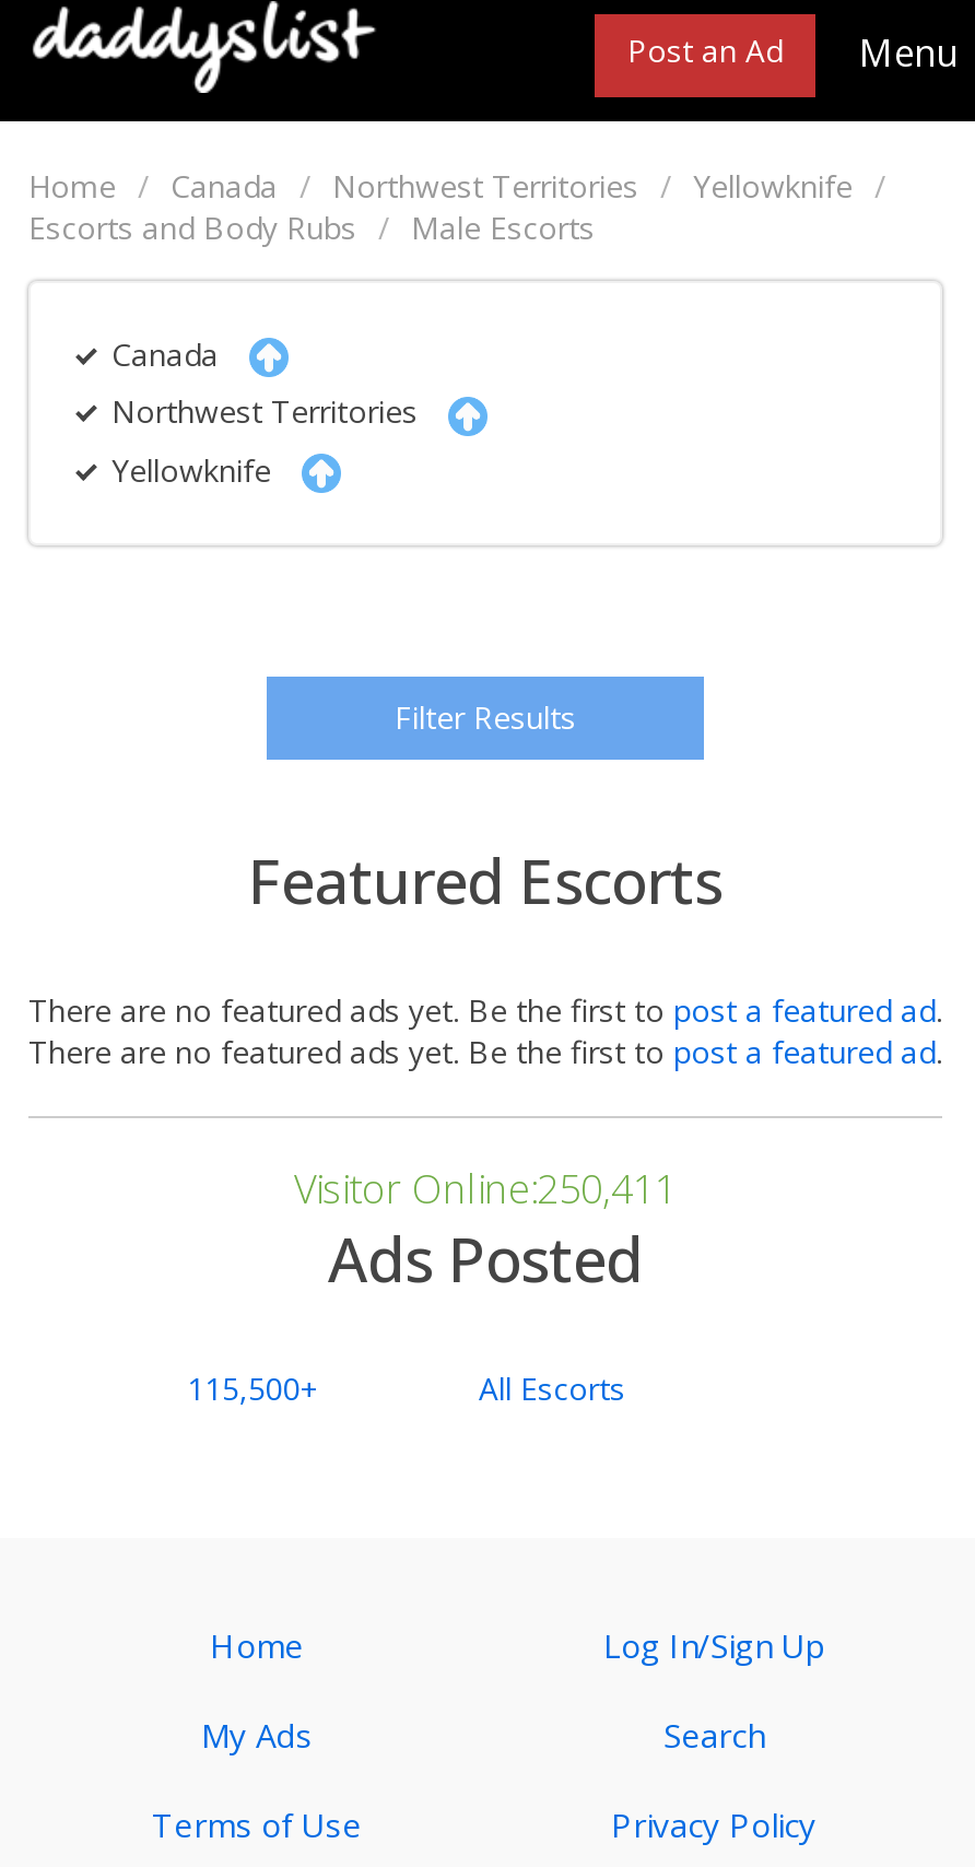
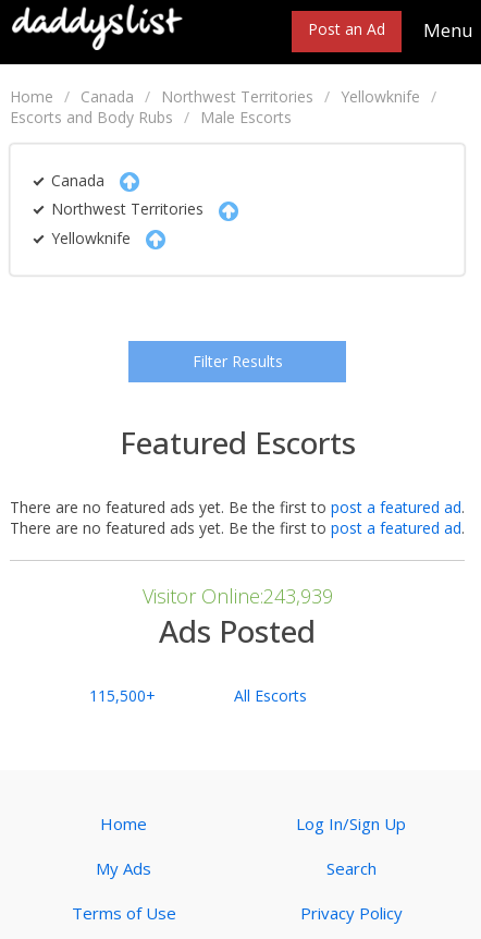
- Visitor Online:250,411
+ Visitor Online:243,939
